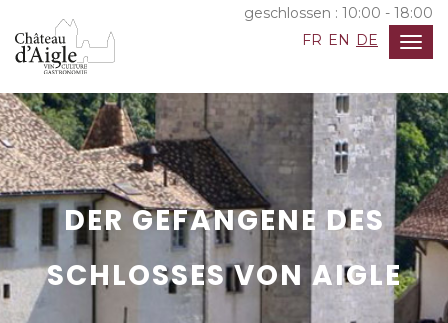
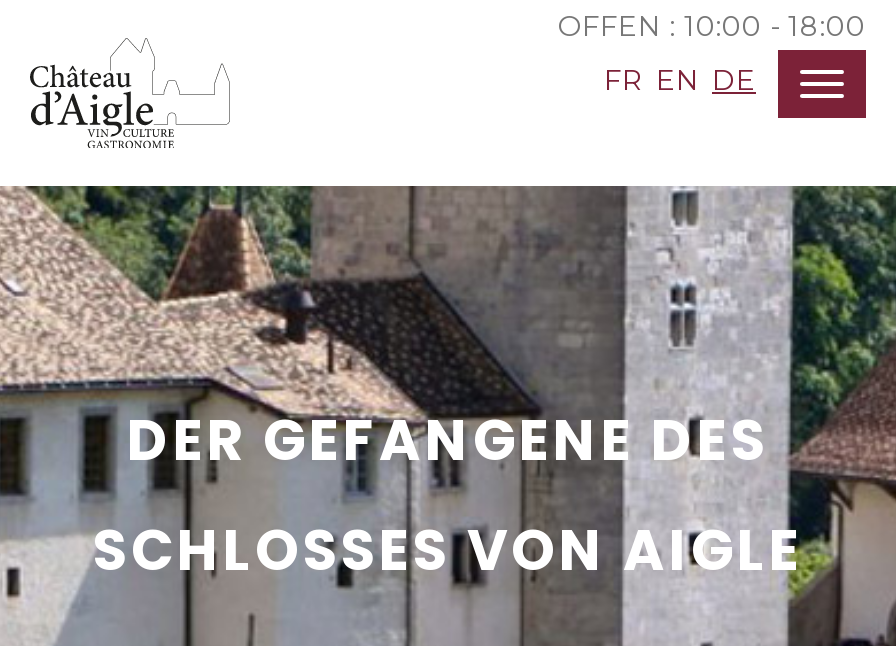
- geschlossen : 10:00 - 18:00
+ OFFEN : 10:00 - 18:00
